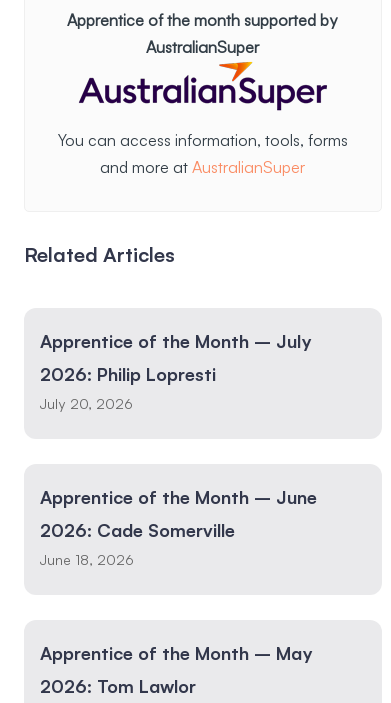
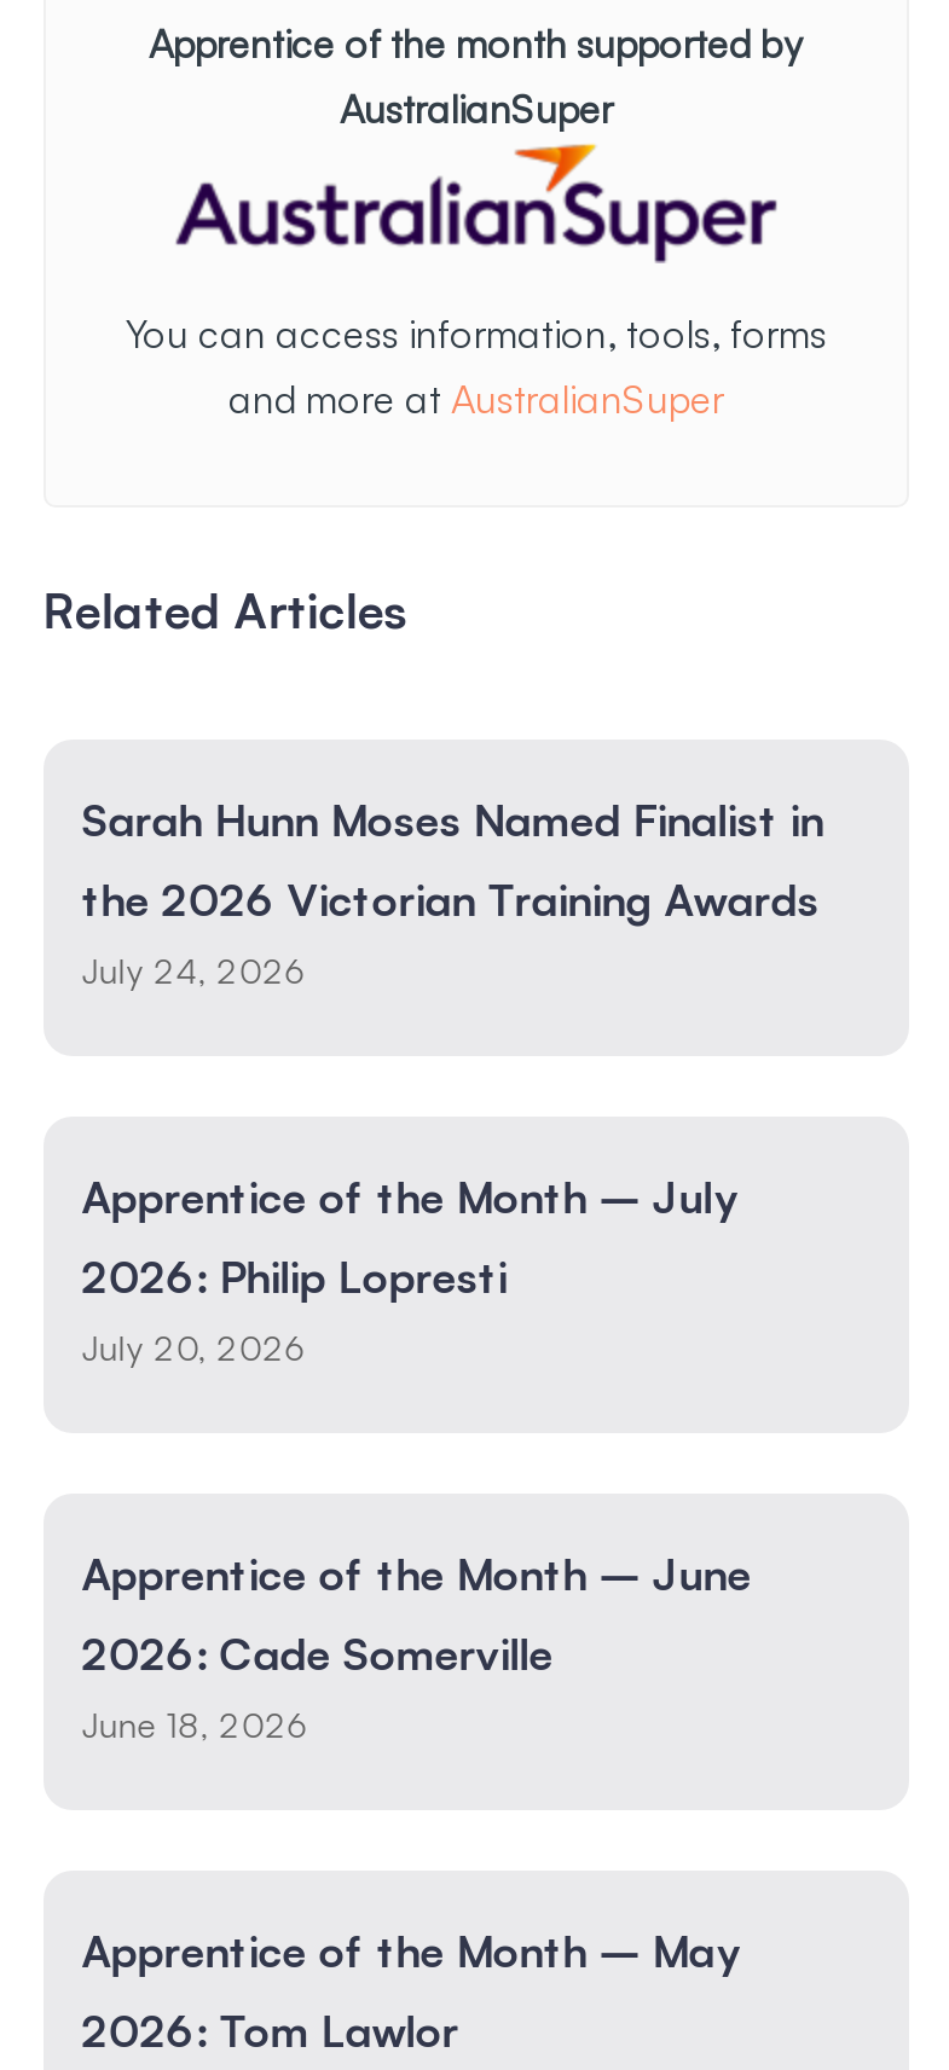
+ Sarah Hunn Moses Named Finalist in
+ the 2026 Victorian Training Awards
+ July 24, 2026
